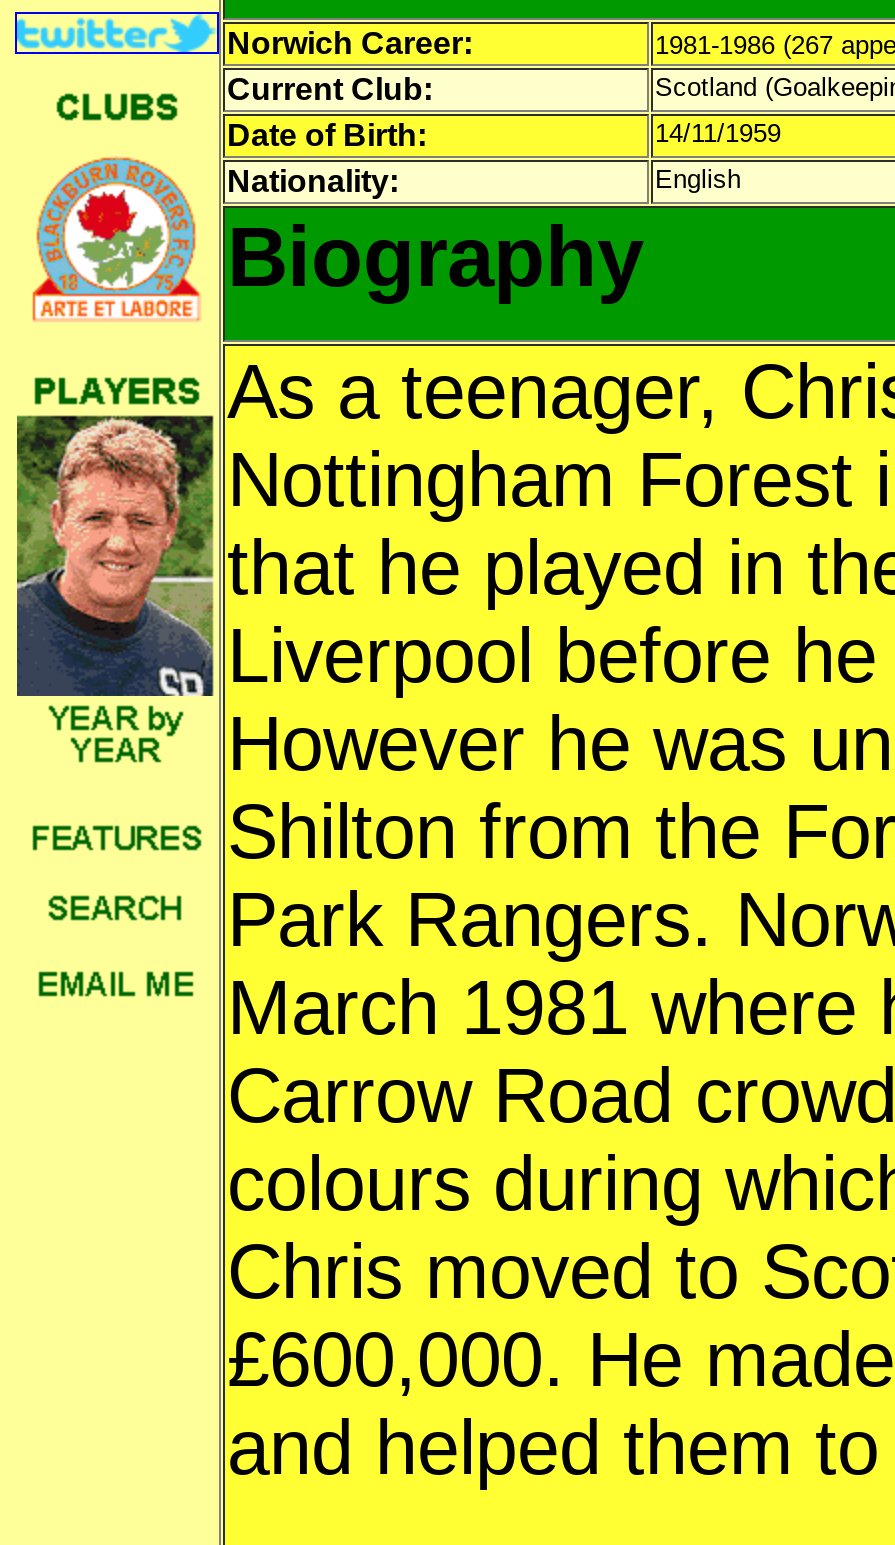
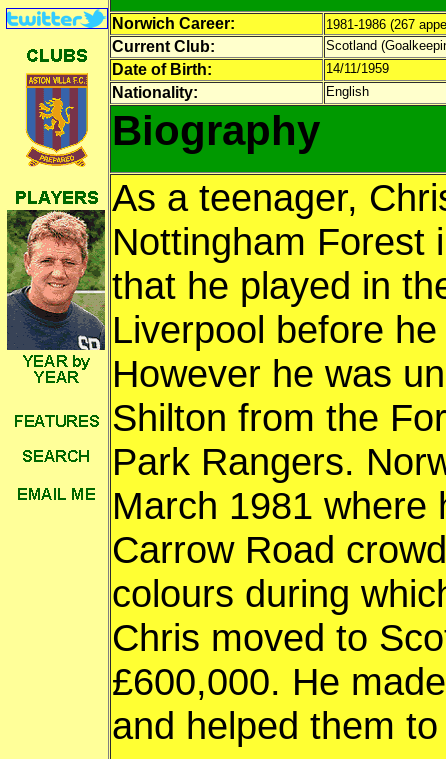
- [image]
+ [image]
